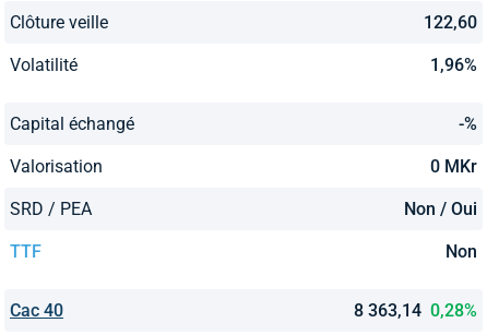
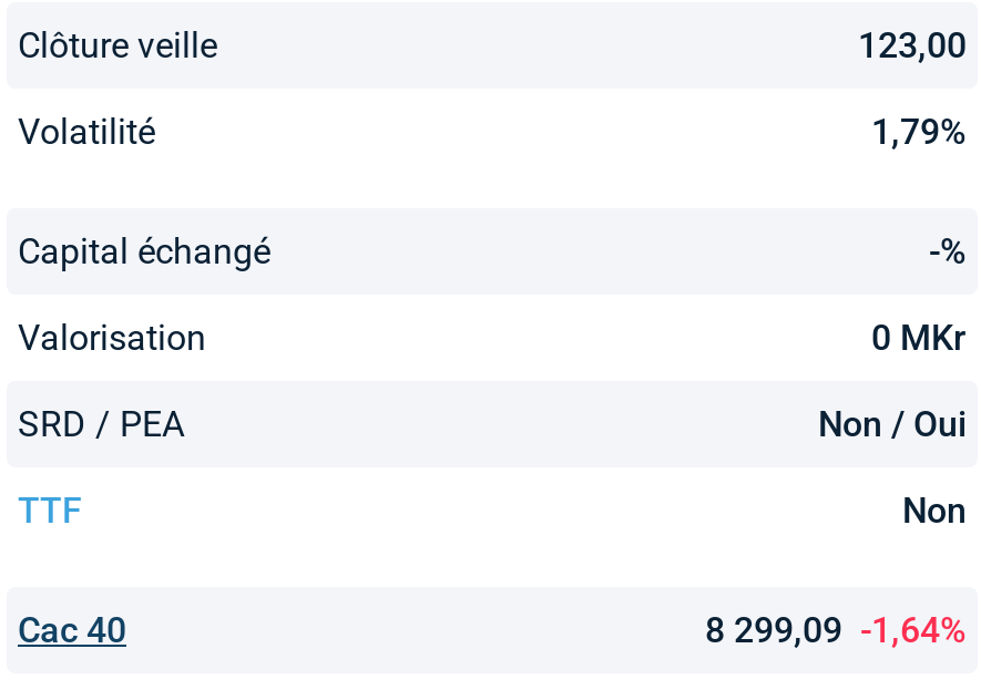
- 122,60
+ 123,00

- 1,96%
+ 1,79%

- 8 363,14 0,28%
+ 8 299,09 -1,64%
